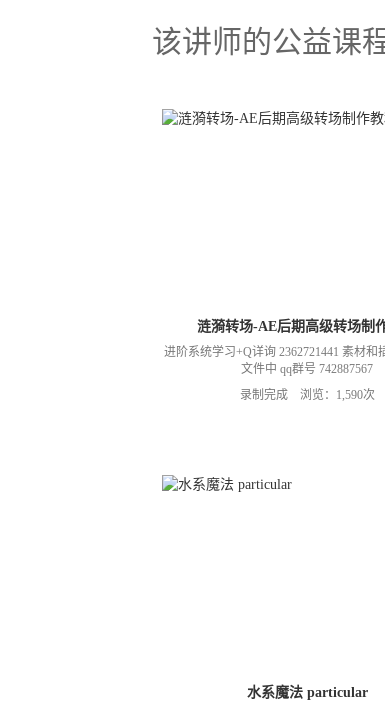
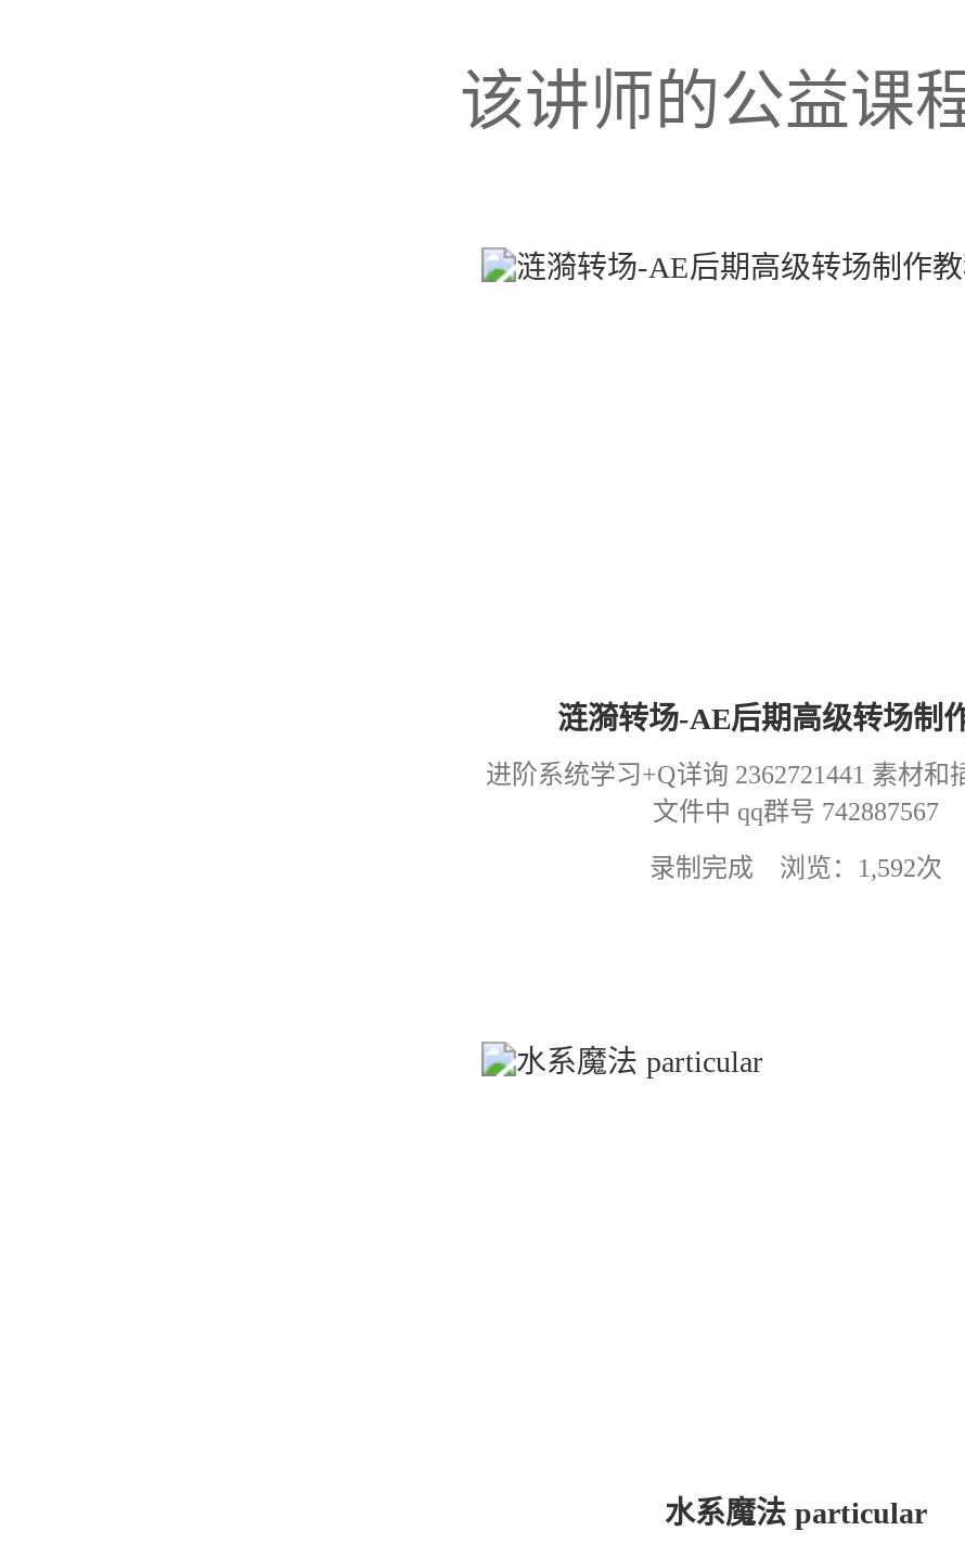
- 录制完成 浏览：1,590次
+ 录制完成 浏览：1,592次
